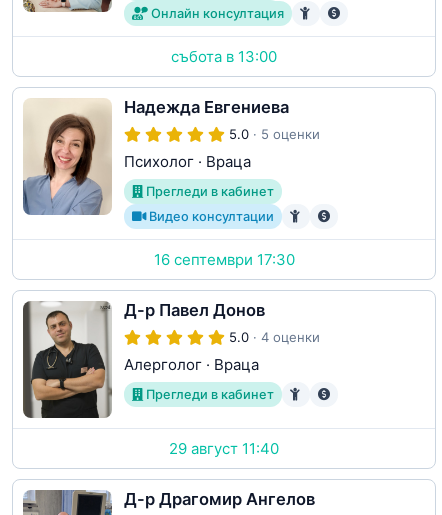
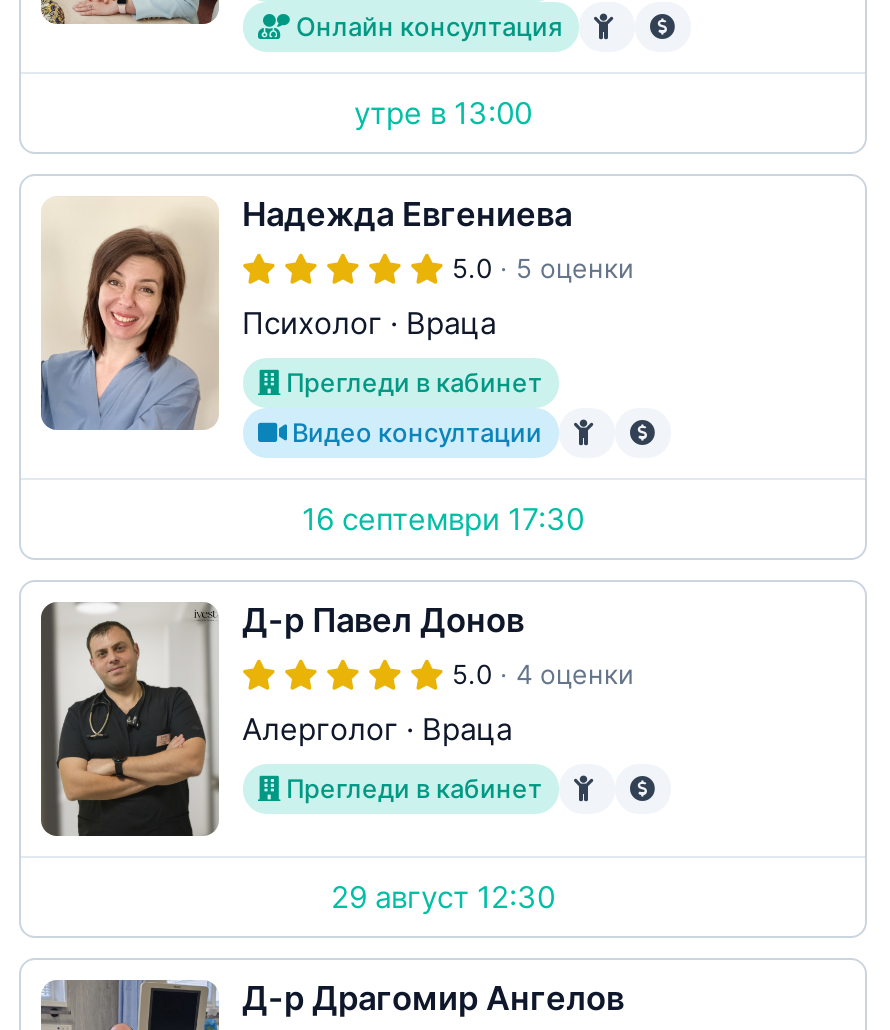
- събота в 13:00
+ утре в 13:00

- 29 август 11:40
+ 29 август 12:30
